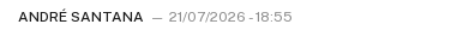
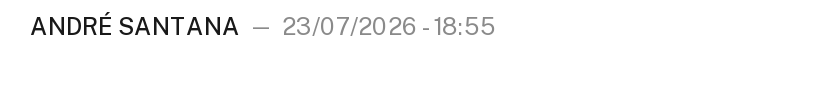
- ANDRÉ SANTANA 21/07/2026 - 18:55
+ ANDRÉ SANTANA 23/07/2026 - 18:55
